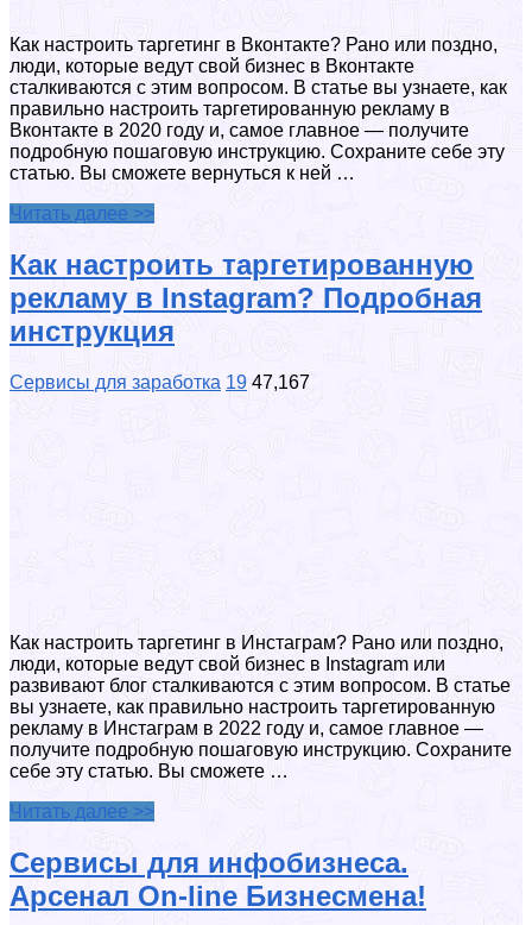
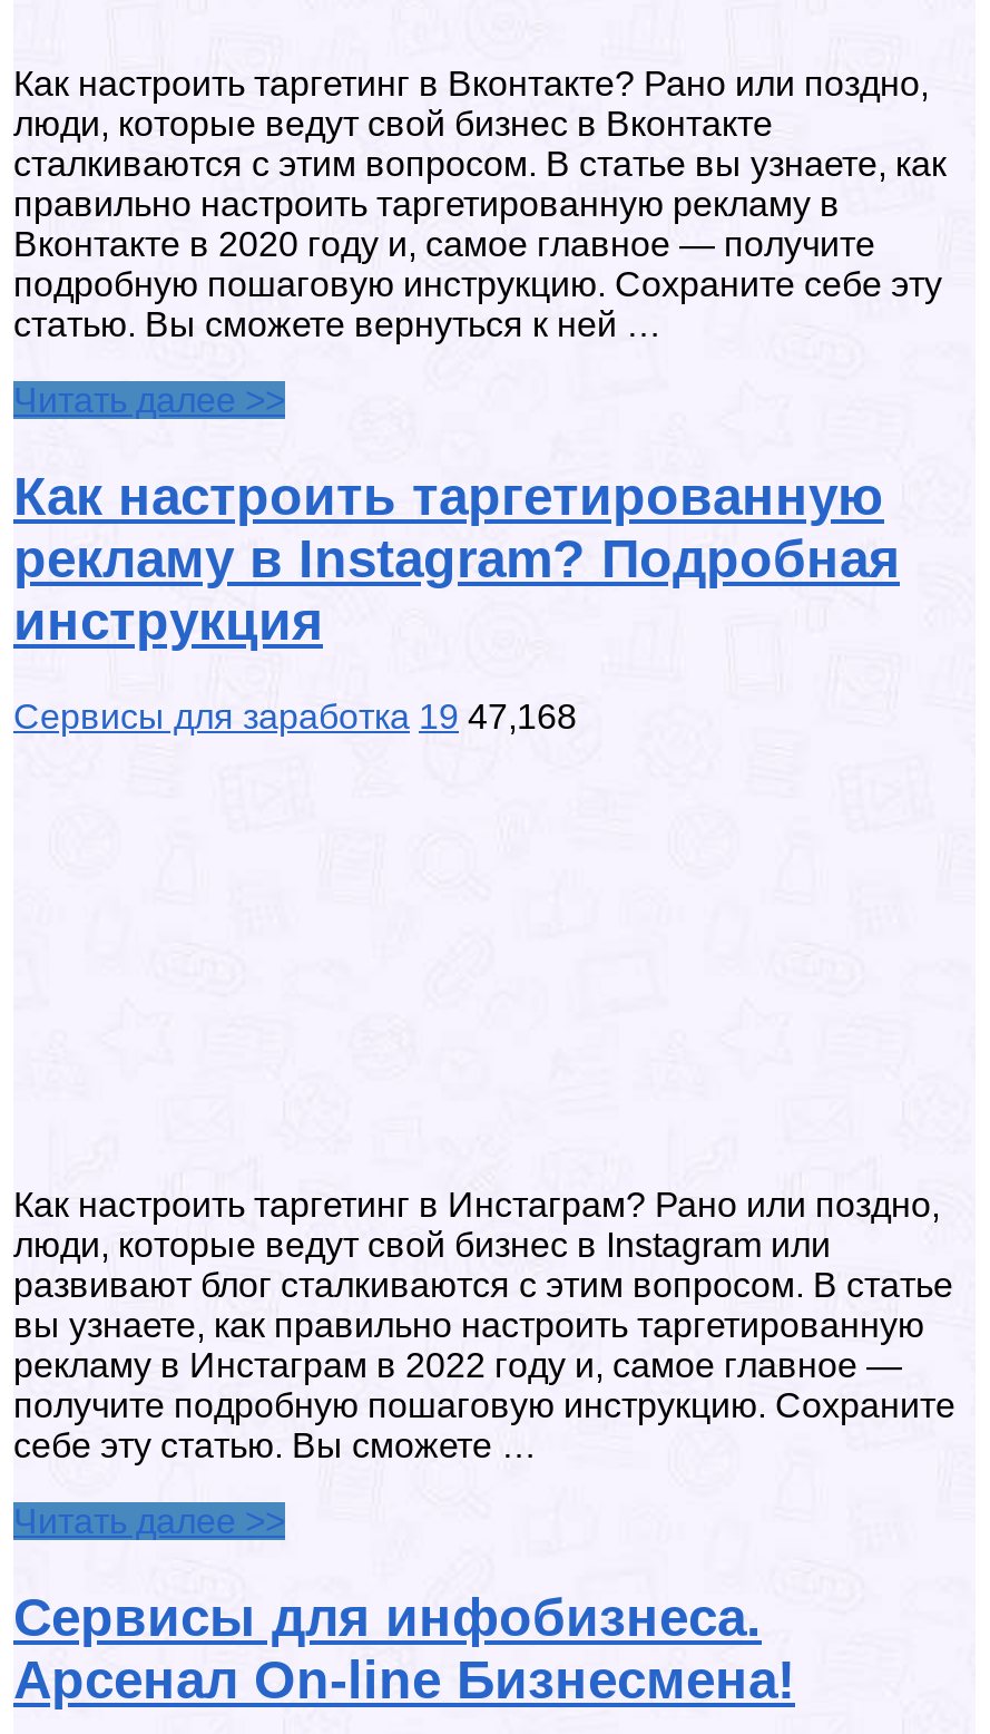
- Сервисы для заработка 19 47,167
+ Сервисы для заработка 19 47,168
